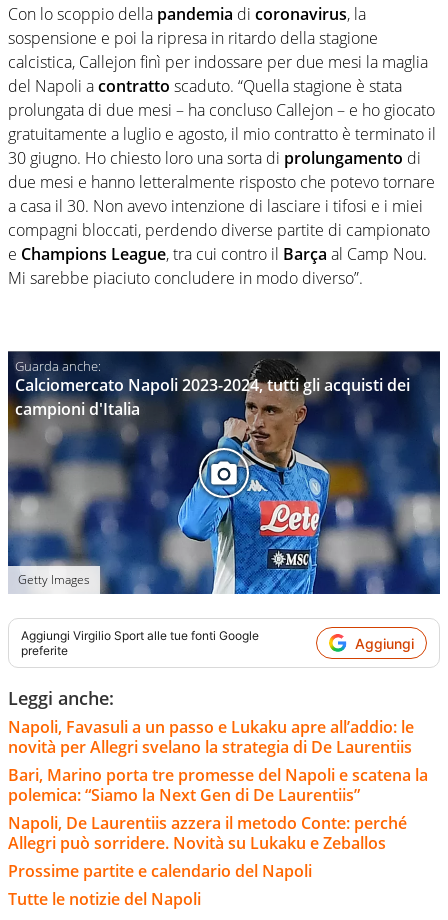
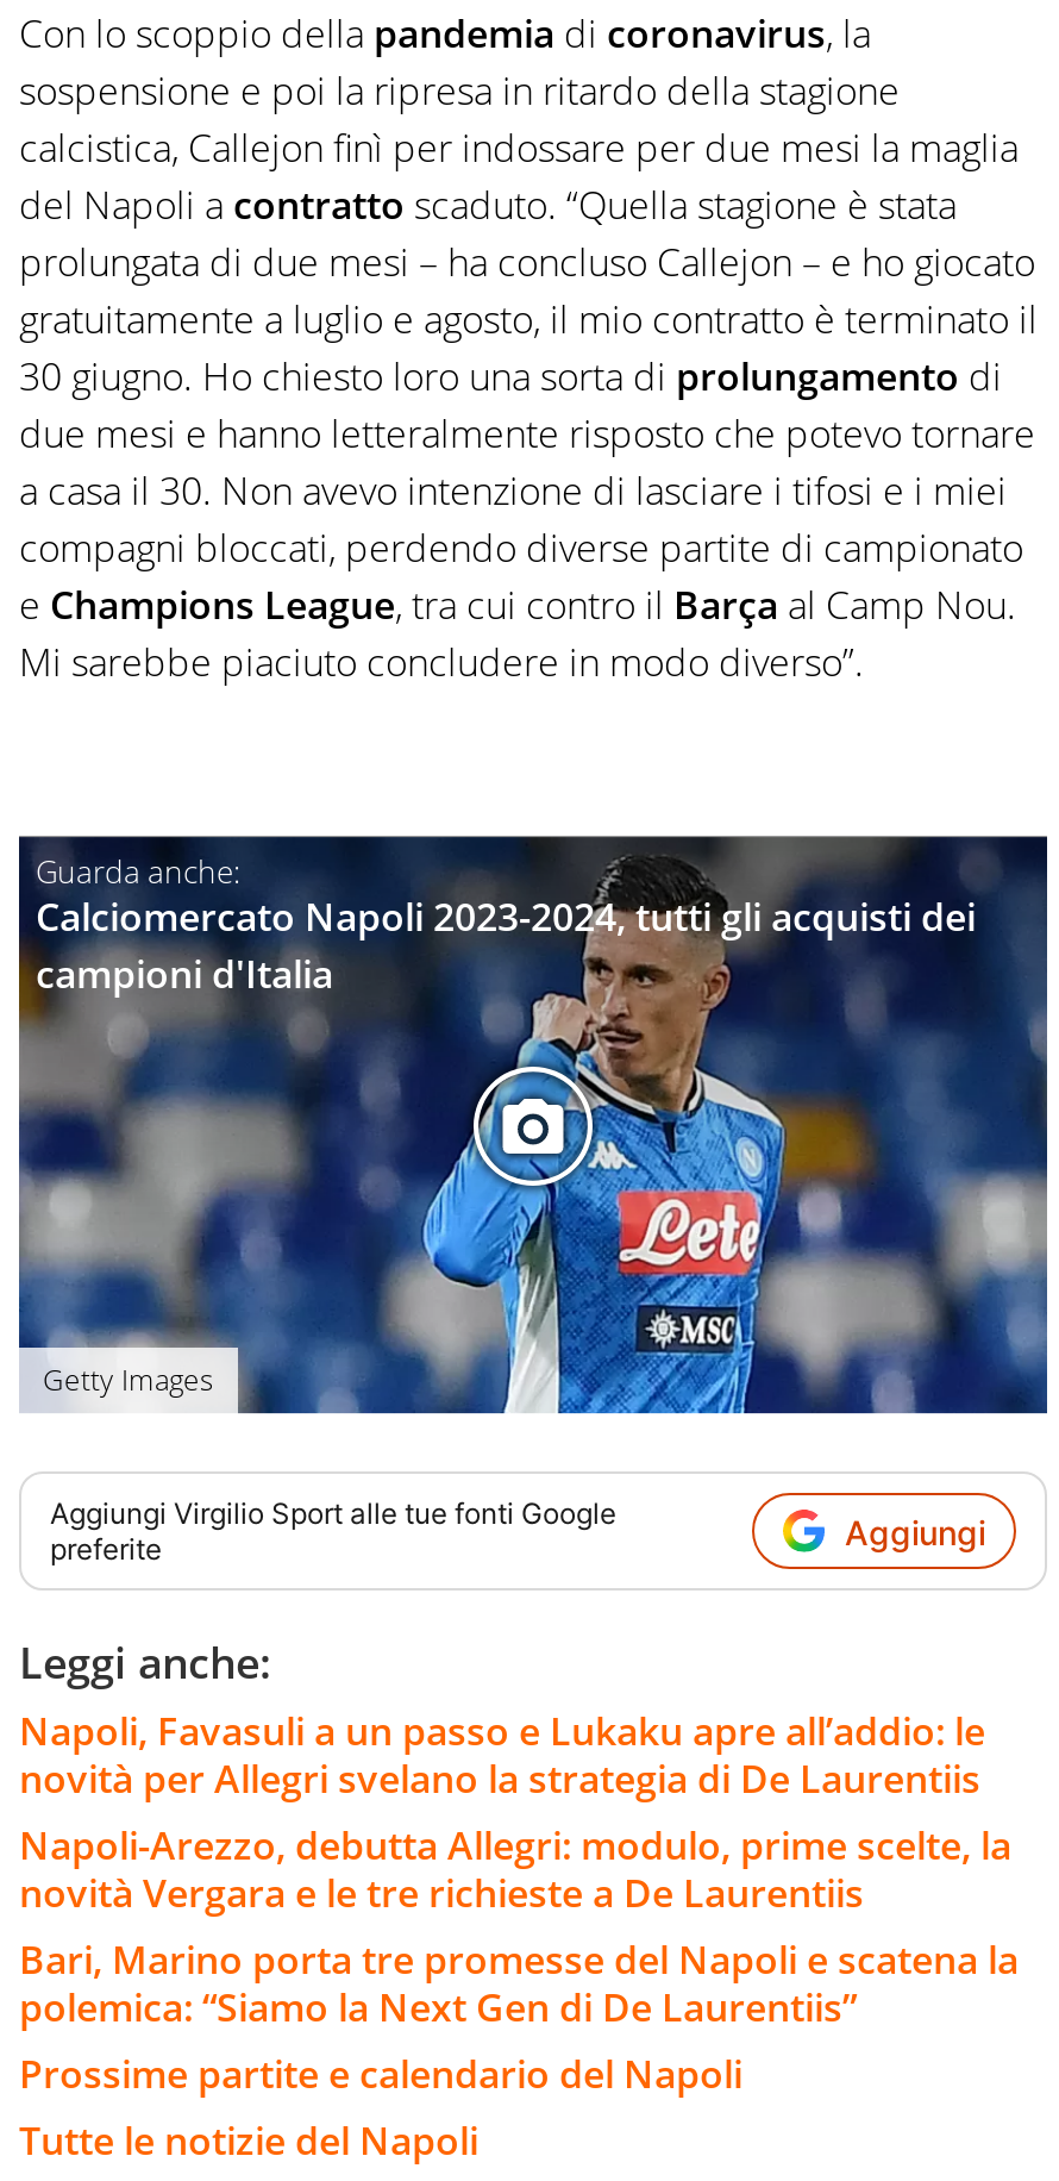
+ Napoli-Arezzo, debutta Allegri: modulo, prime scelte, la
+ novità Vergara e le tre richieste a De Laurentiis

moved down: Bari, Marino porta tre promesse del Napoli e scatena la | polemica: “Siamo la Next Gen di De Laurentiis”

- Napoli, De Laurentiis azzera il metodo Conte: perché
- Allegri può sorridere. Novità su Lukaku e Zeballos
